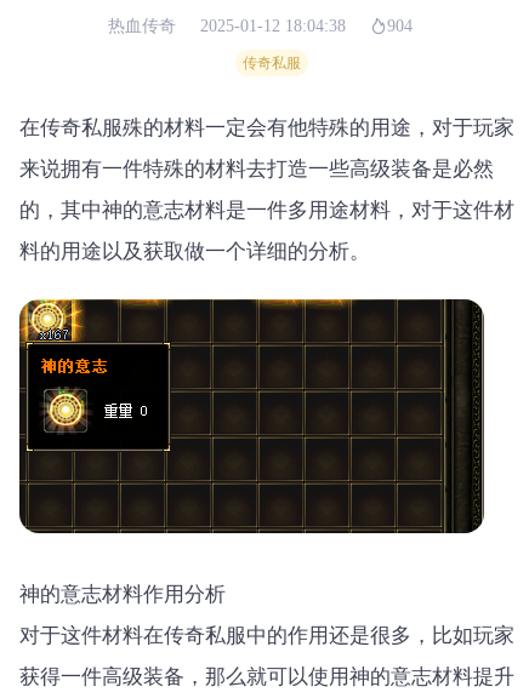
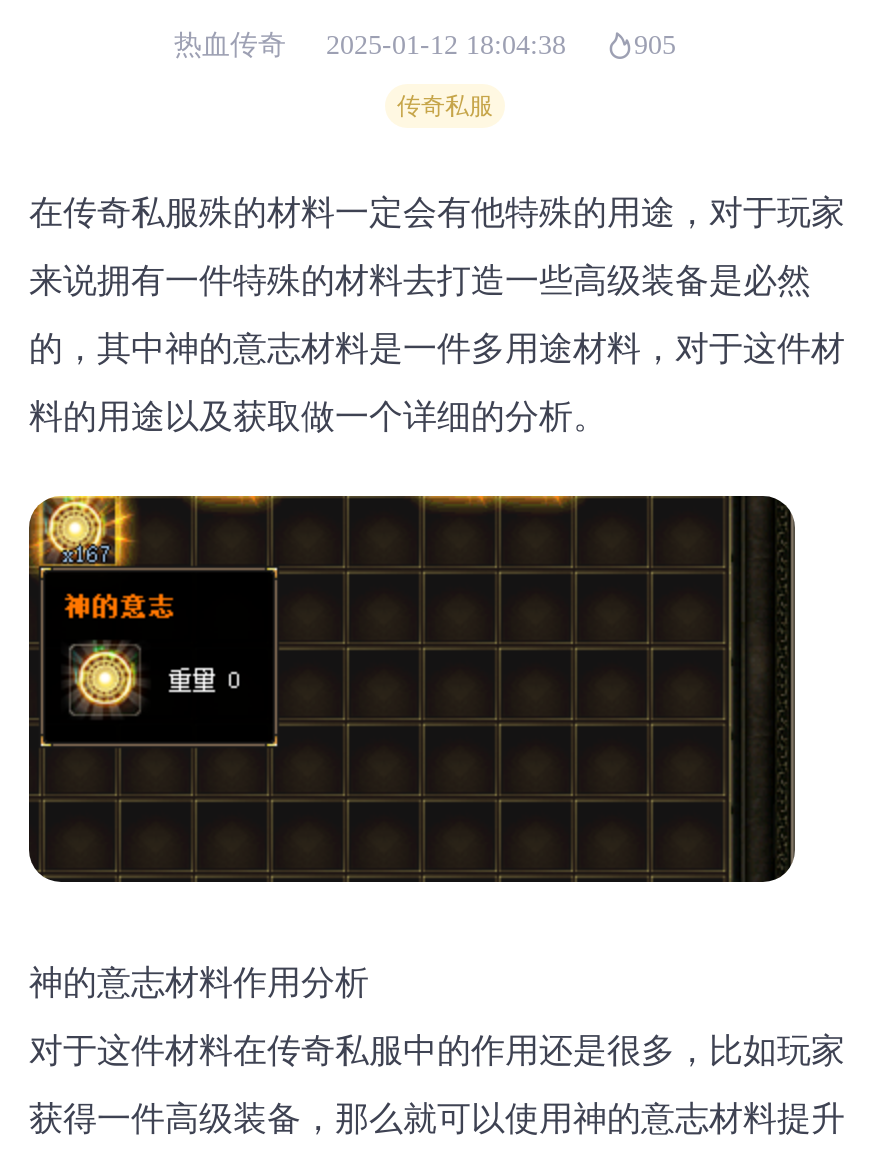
- 904
+ 905
